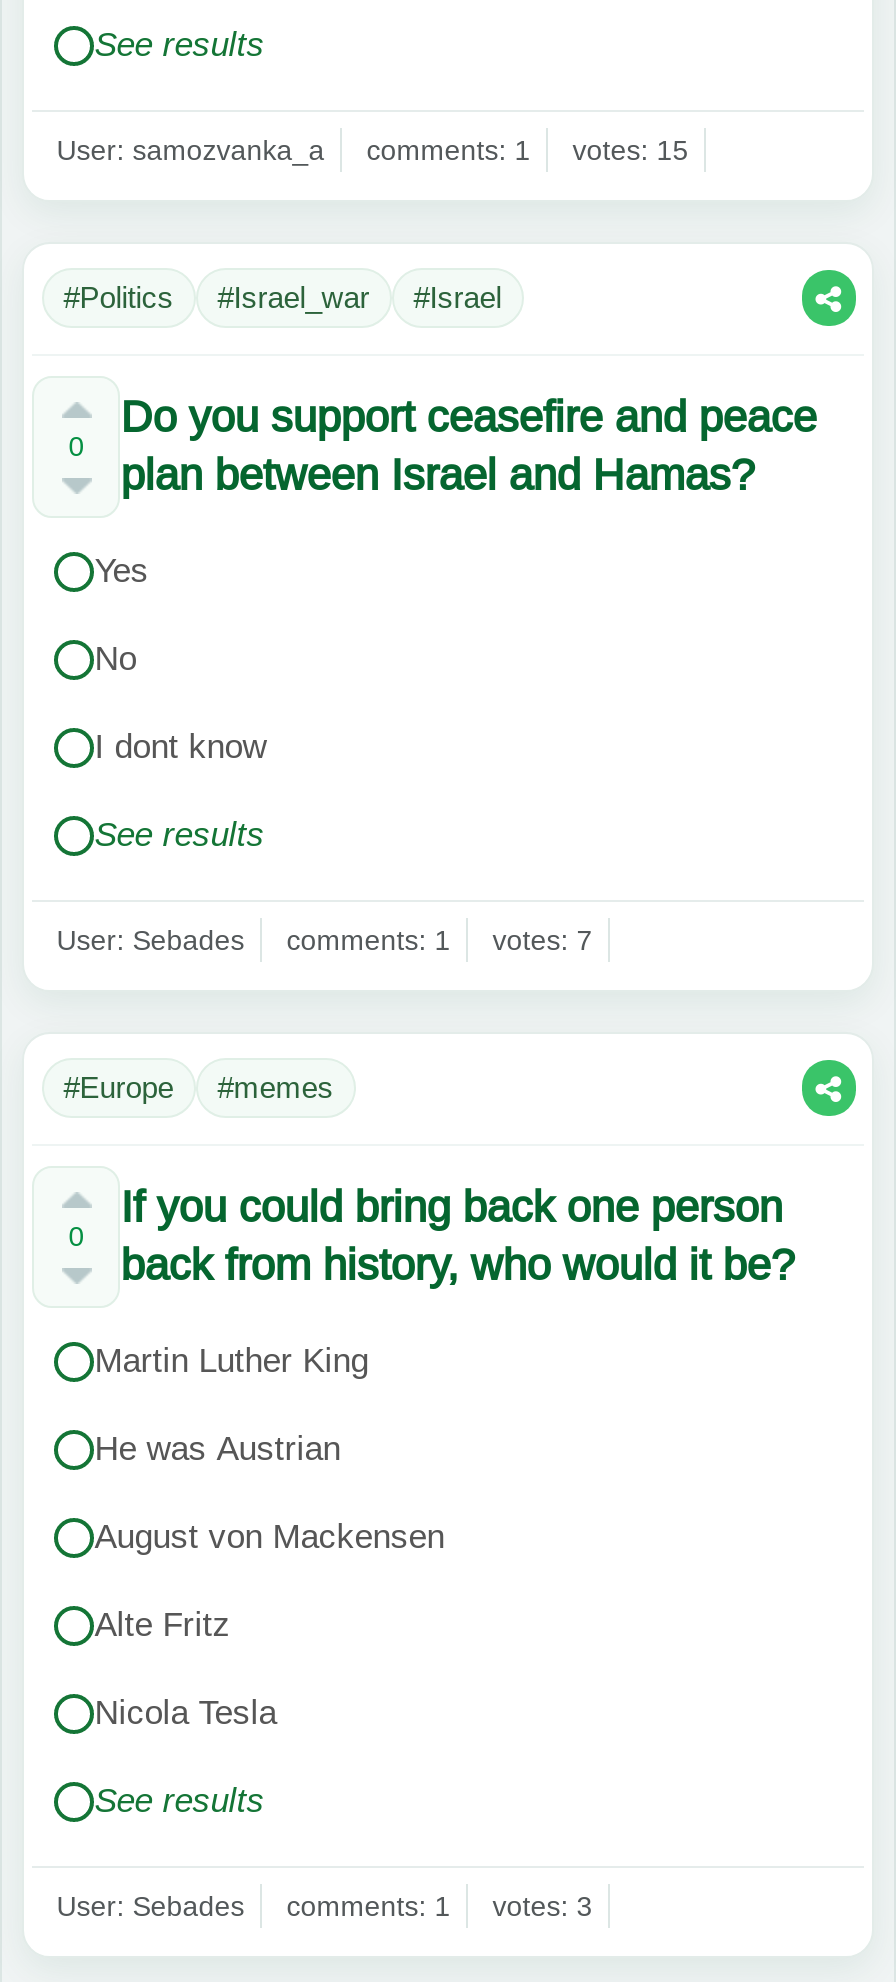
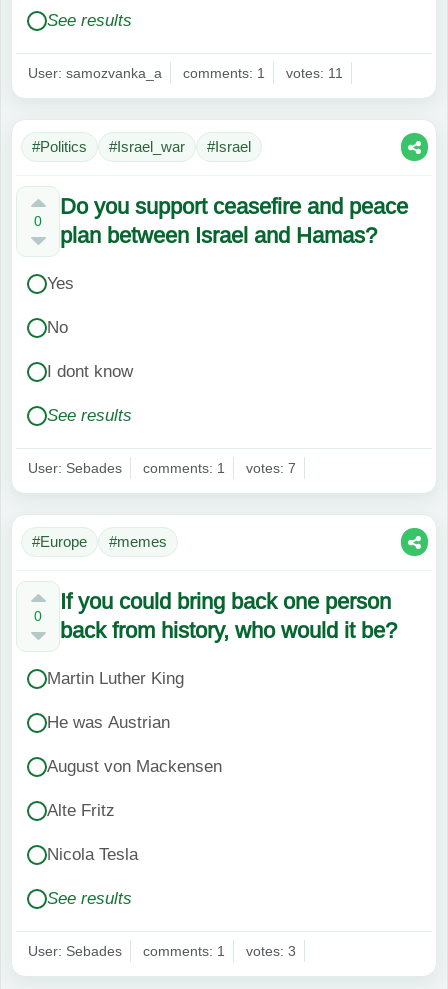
- User: samozvanka_a comments: 1 votes: 15
+ User: samozvanka_a comments: 1 votes: 11
